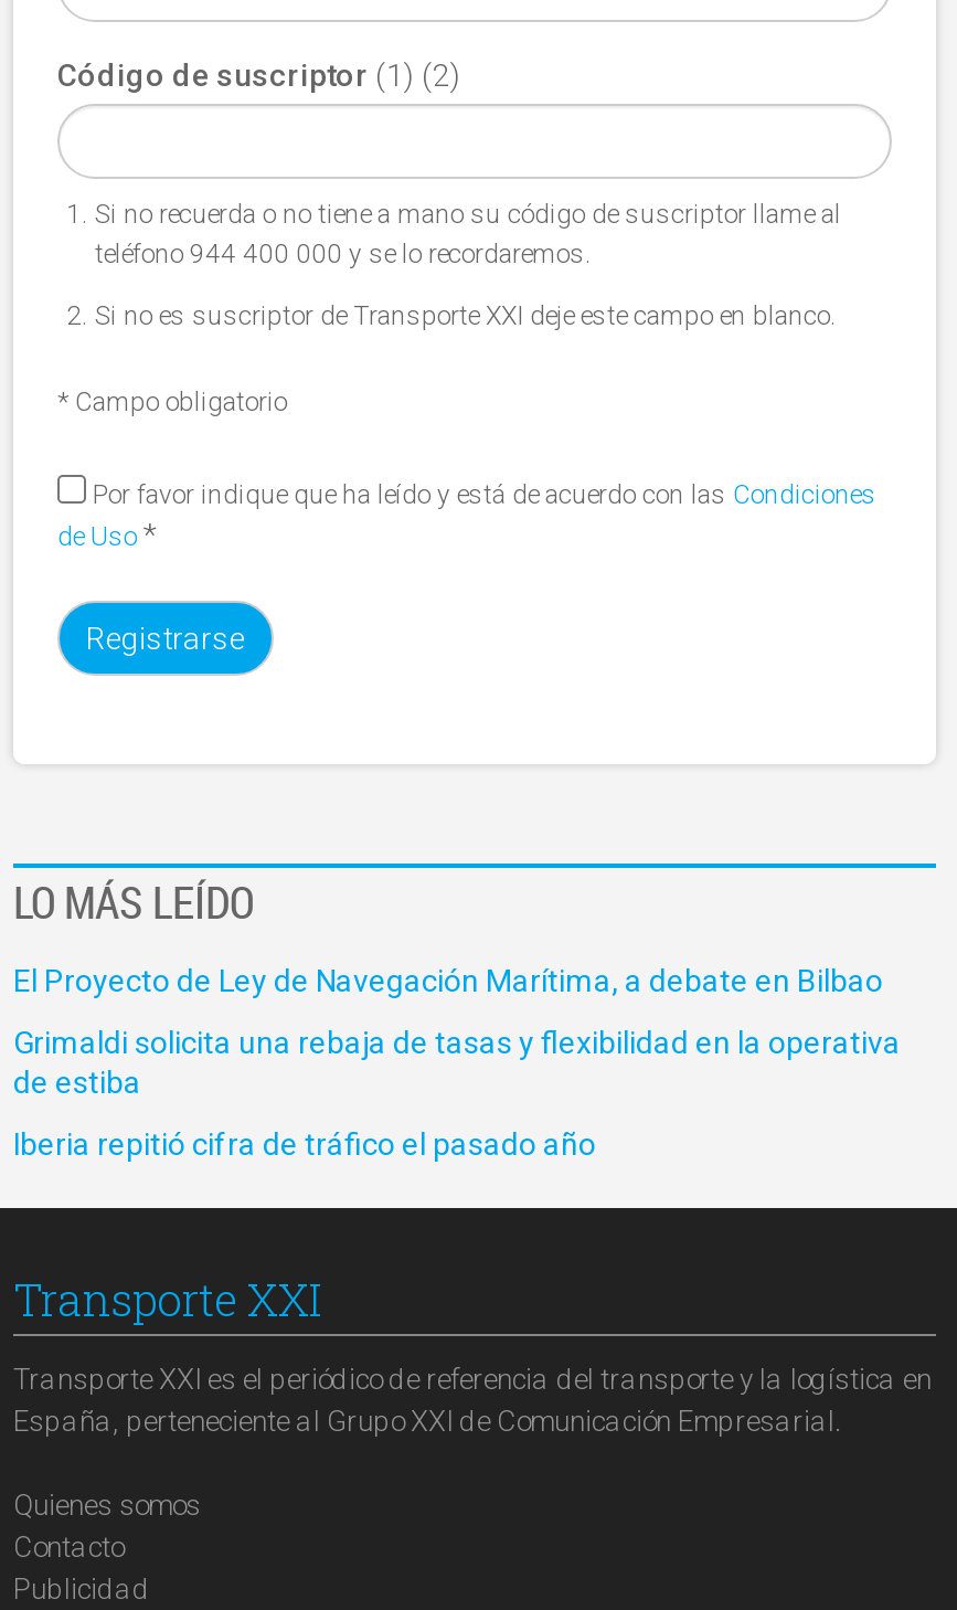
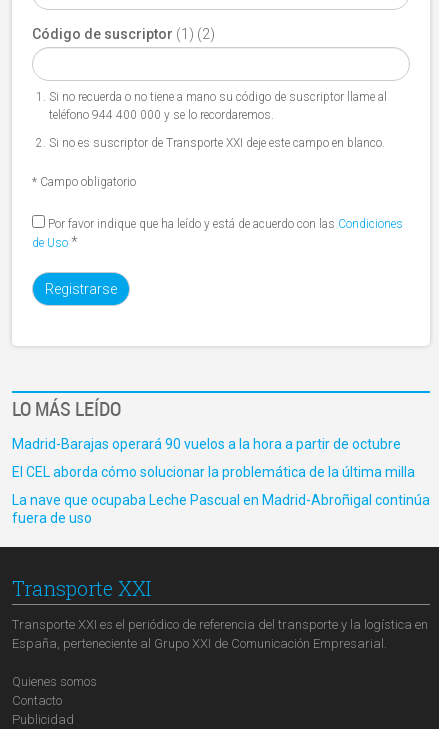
- El Proyecto de Ley de Navegación Marítima, a debate en Bilbao
+ Madrid-Barajas operará 90 vuelos a la hora a partir de octubre

- Grimaldi solicita una rebaja de tasas y flexibilidad en la operativa
- de estiba
+ El CEL aborda cómo solucionar la problemática de la última milla

- Iberia repitió cifra de tráfico el pasado año
+ La nave que ocupaba Leche Pascual en Madrid-Abroñigal continúa
+ fuera de uso
